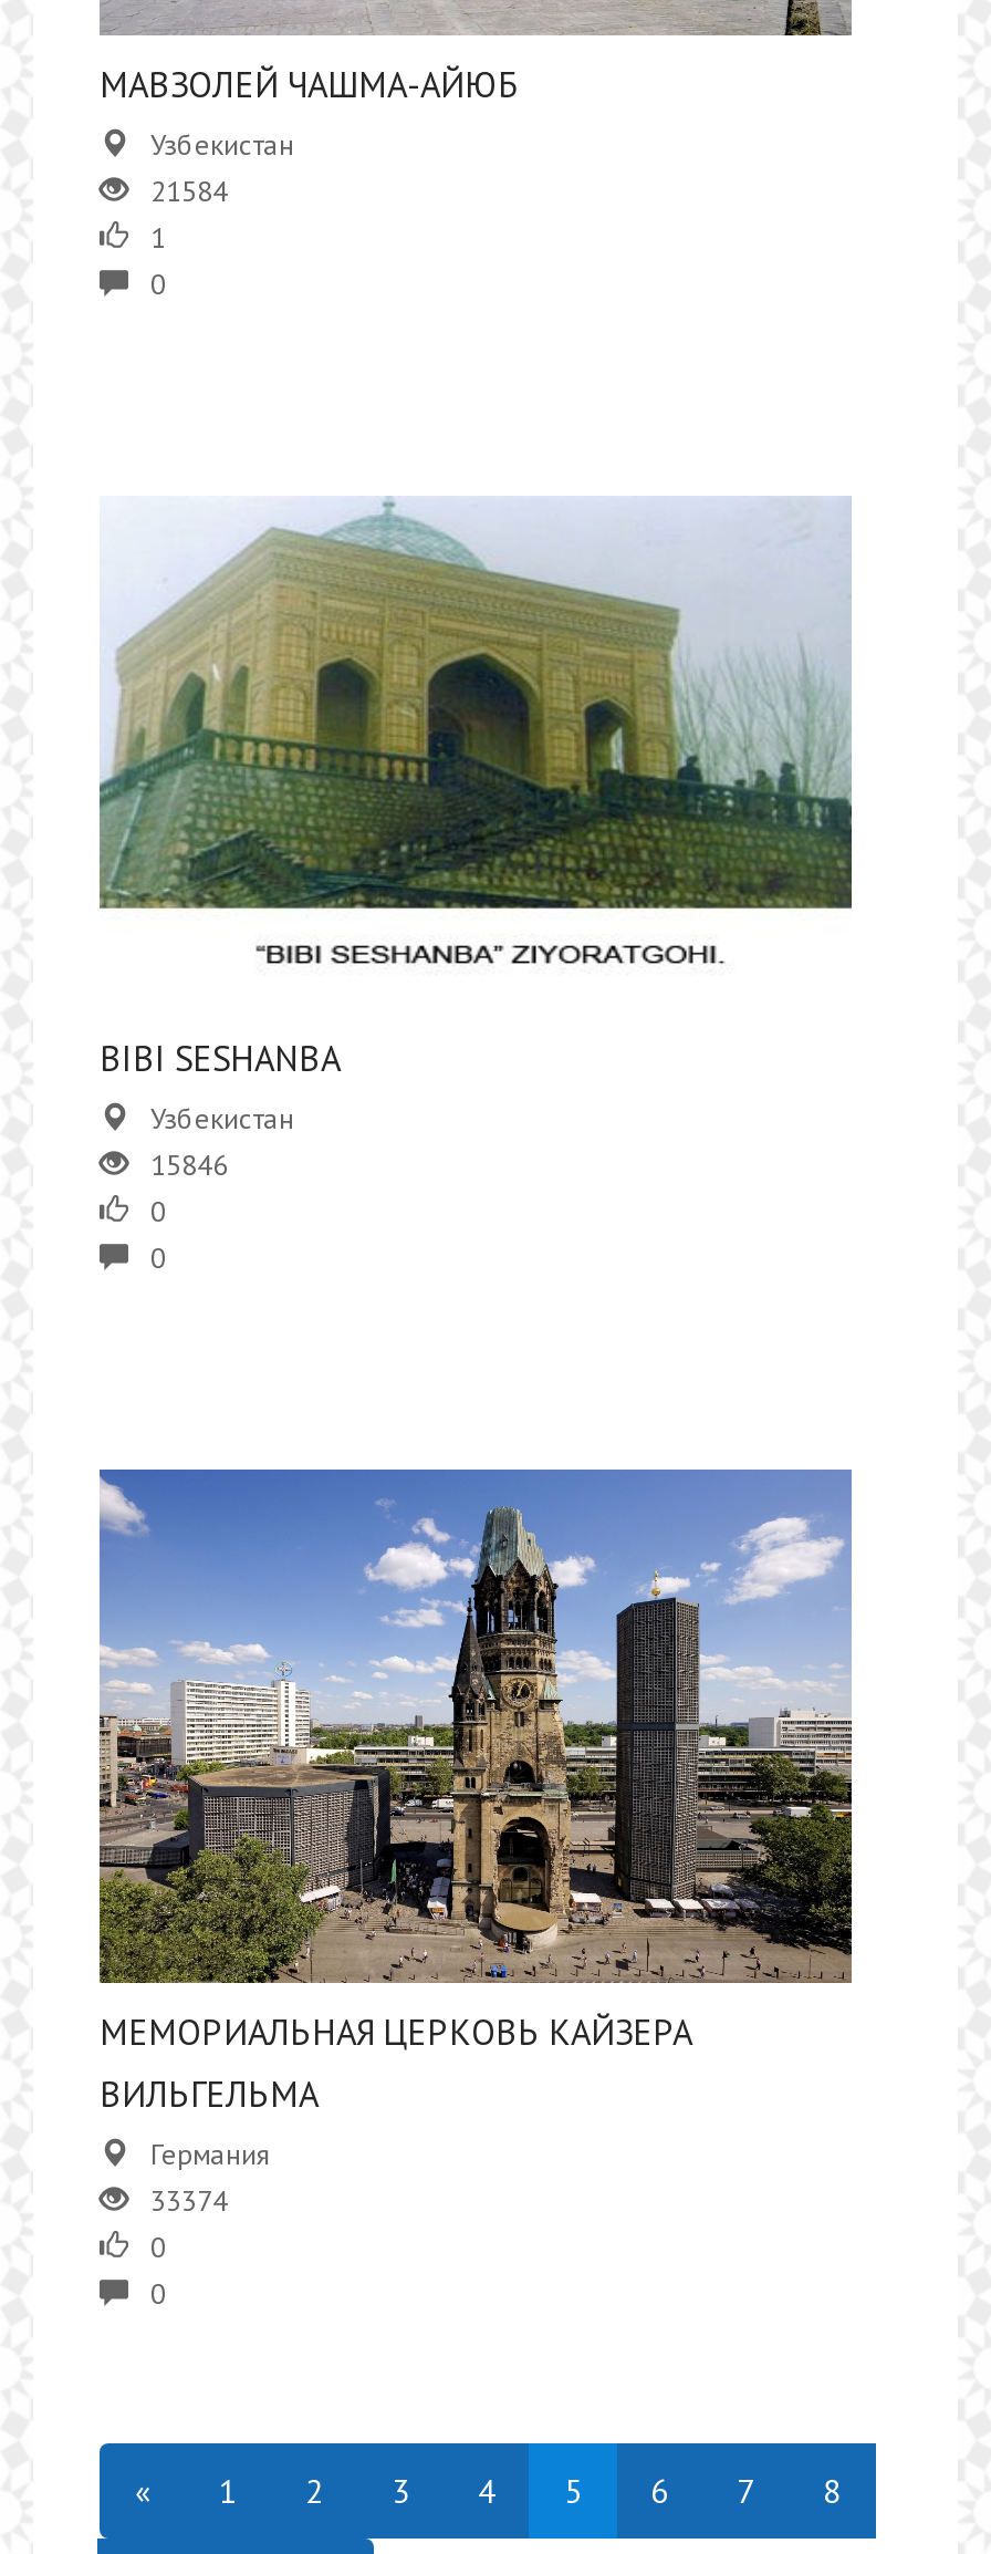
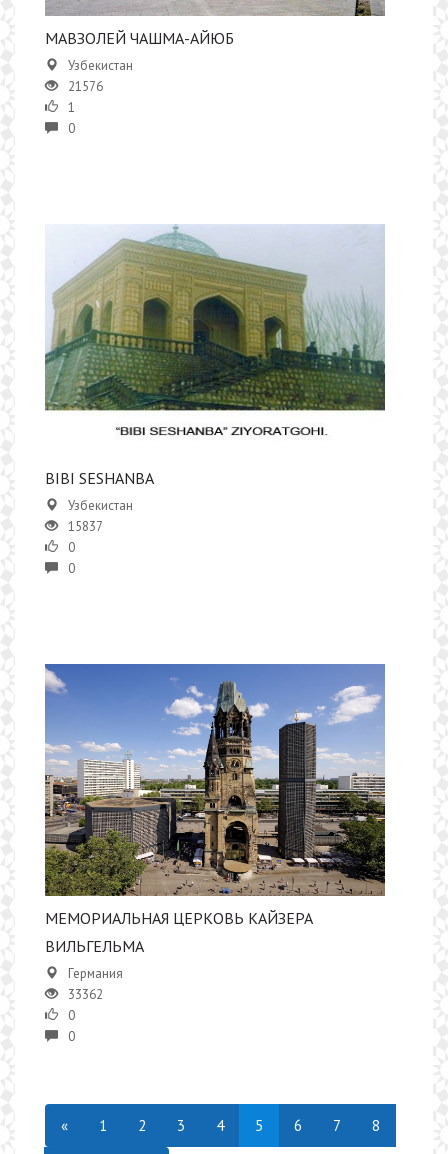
- 21584
+ 21576

- 15846
+ 15837

- 33374
+ 33362
